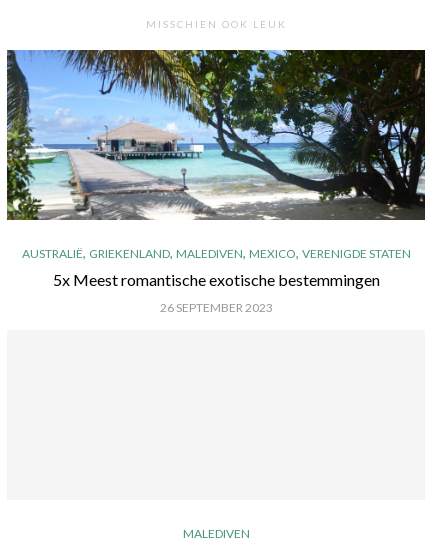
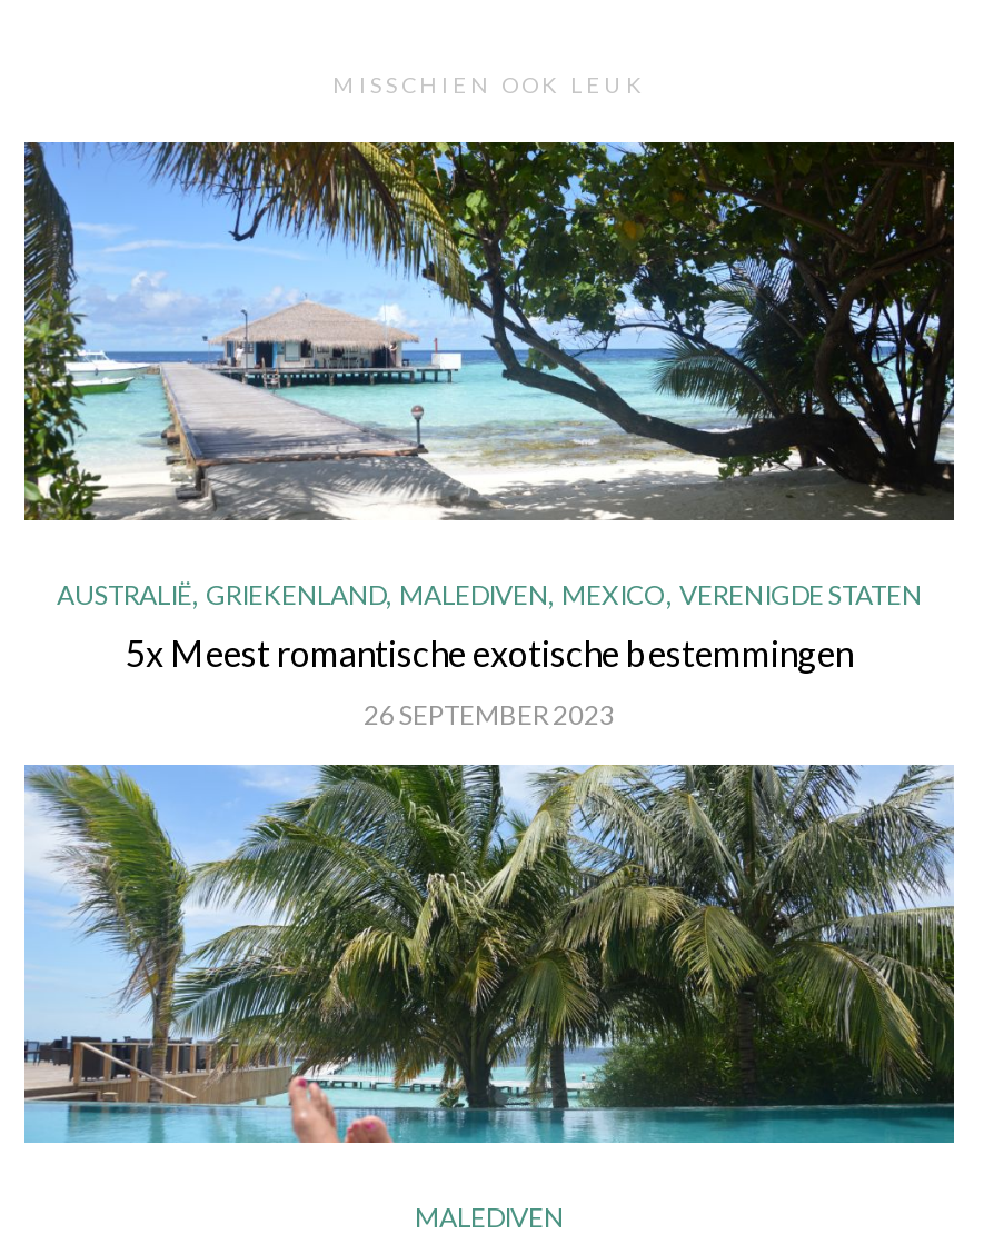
+ [image]
